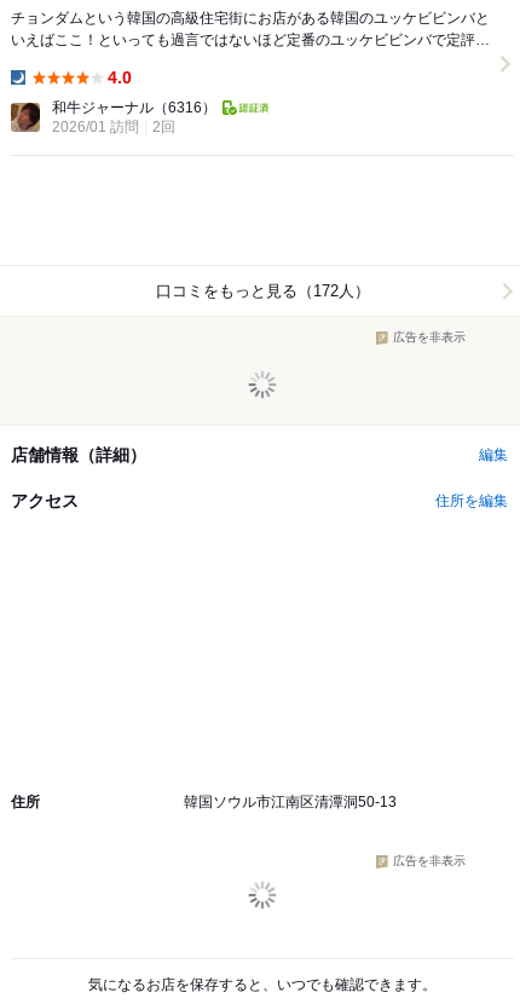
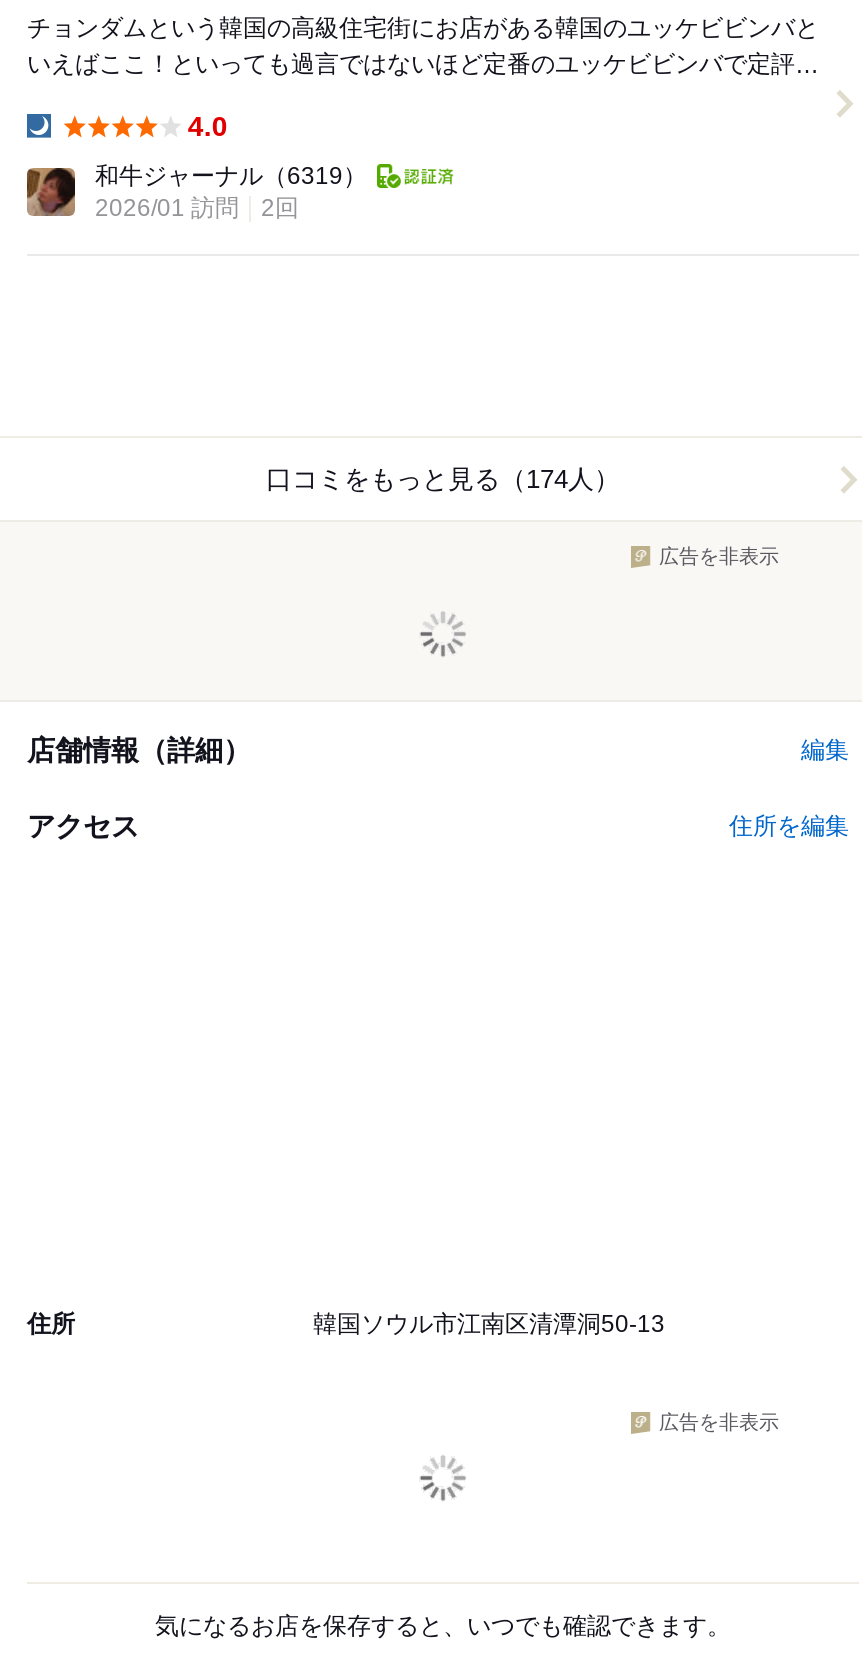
- 和牛ジャーナル（6316）
+ 和牛ジャーナル（6319）

- 口コミをもっと見る（172人）
+ 口コミをもっと見る（174人）
